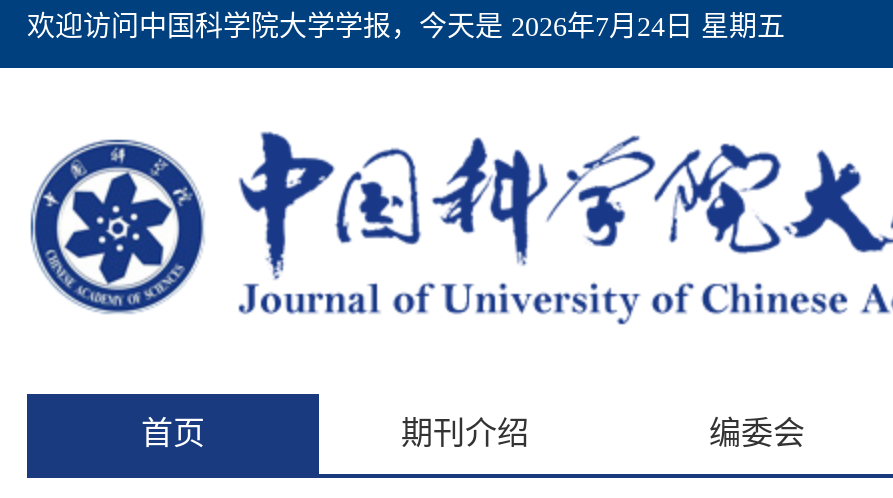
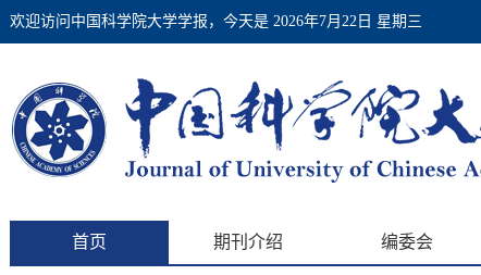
- 欢迎访问中国科学院大学学报，今天是2026年7月24日 星期五
+ 欢迎访问中国科学院大学学报，今天是2026年7月22日 星期三
